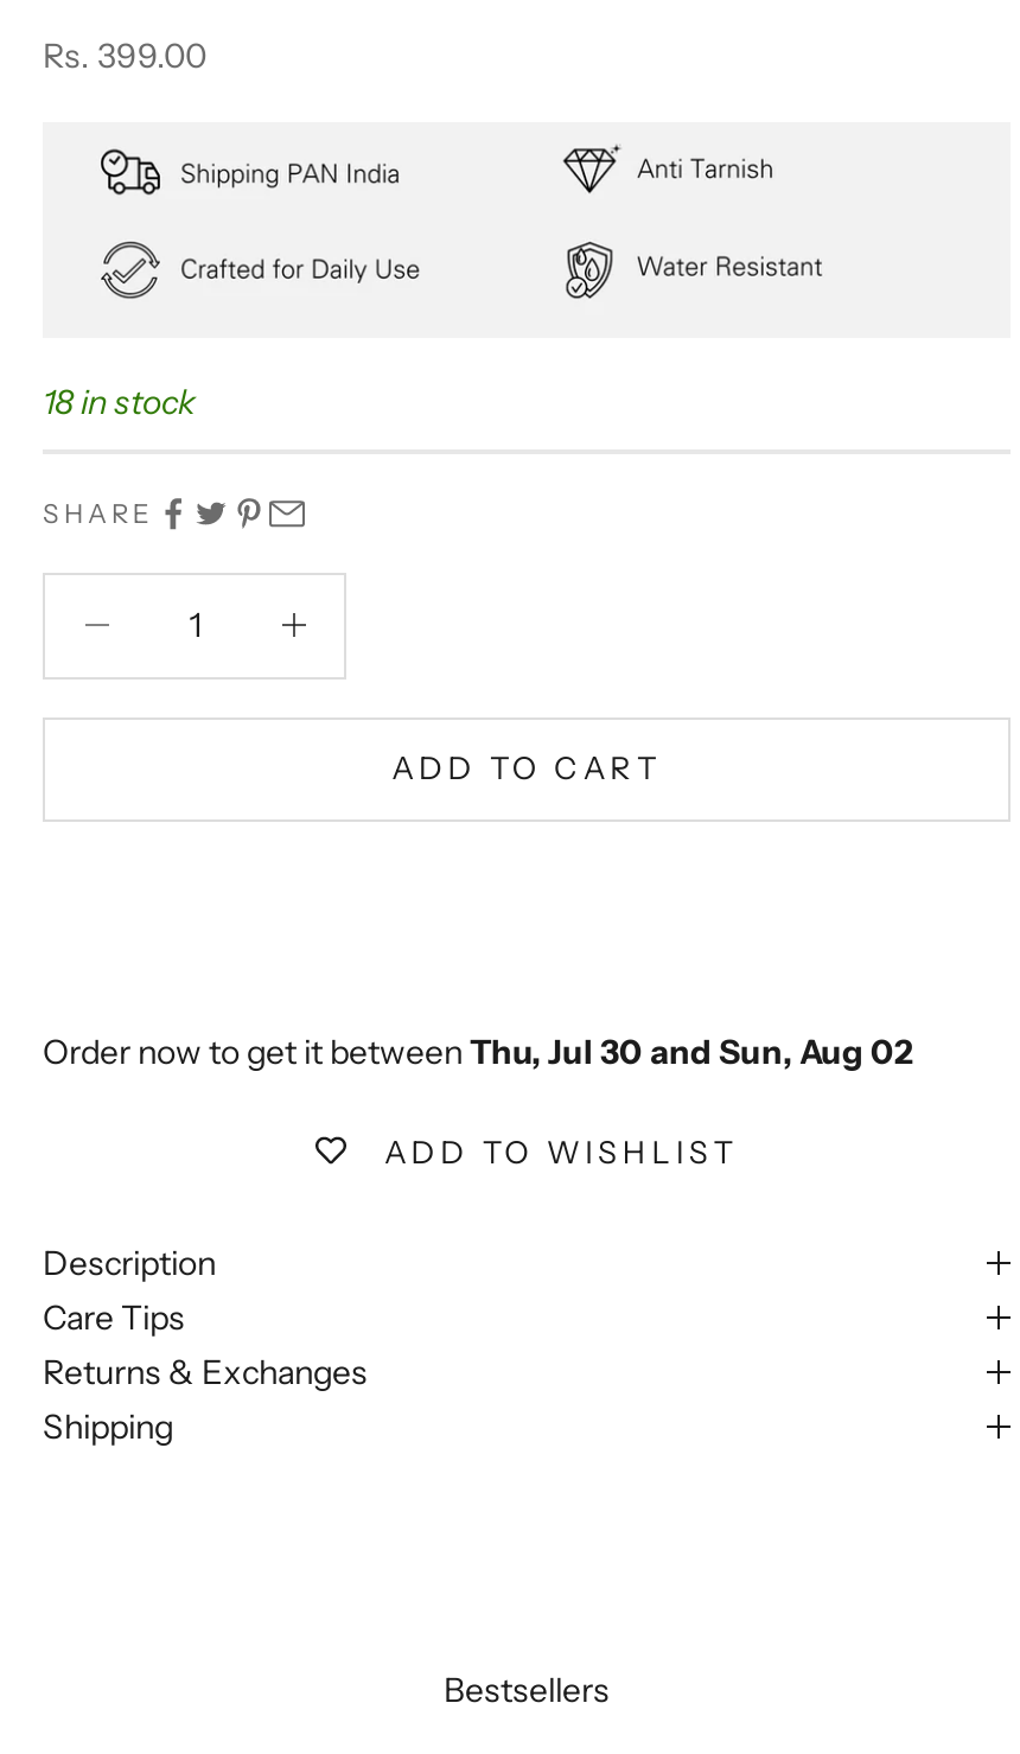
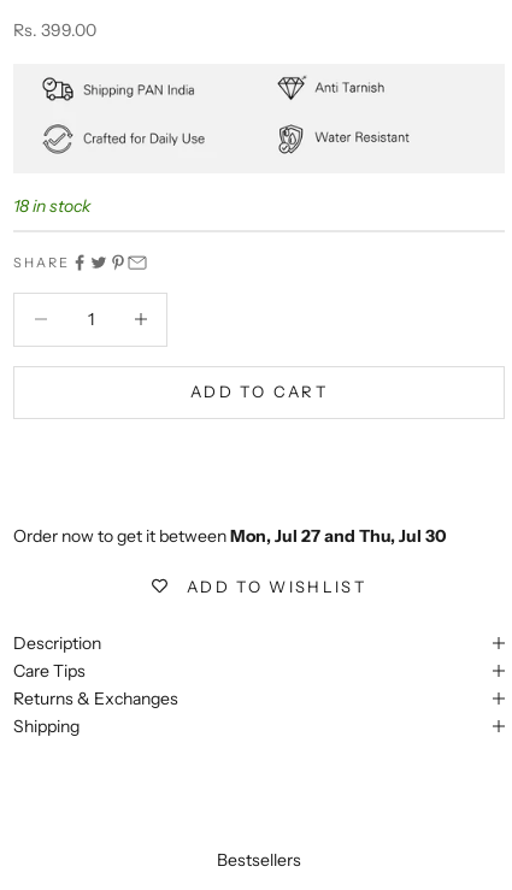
- Order now to get it between Thu, Jul 30 and Sun, Aug 02
+ Order now to get it between Mon, Jul 27 and Thu, Jul 30
